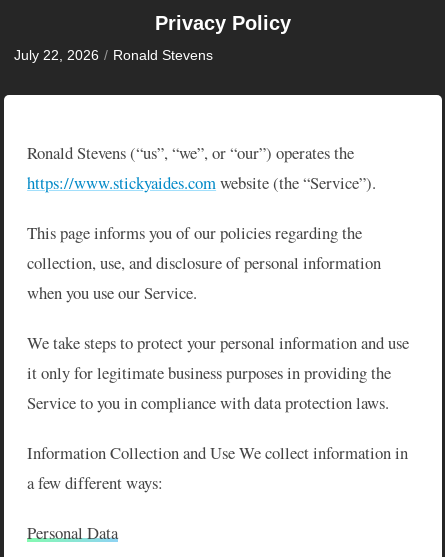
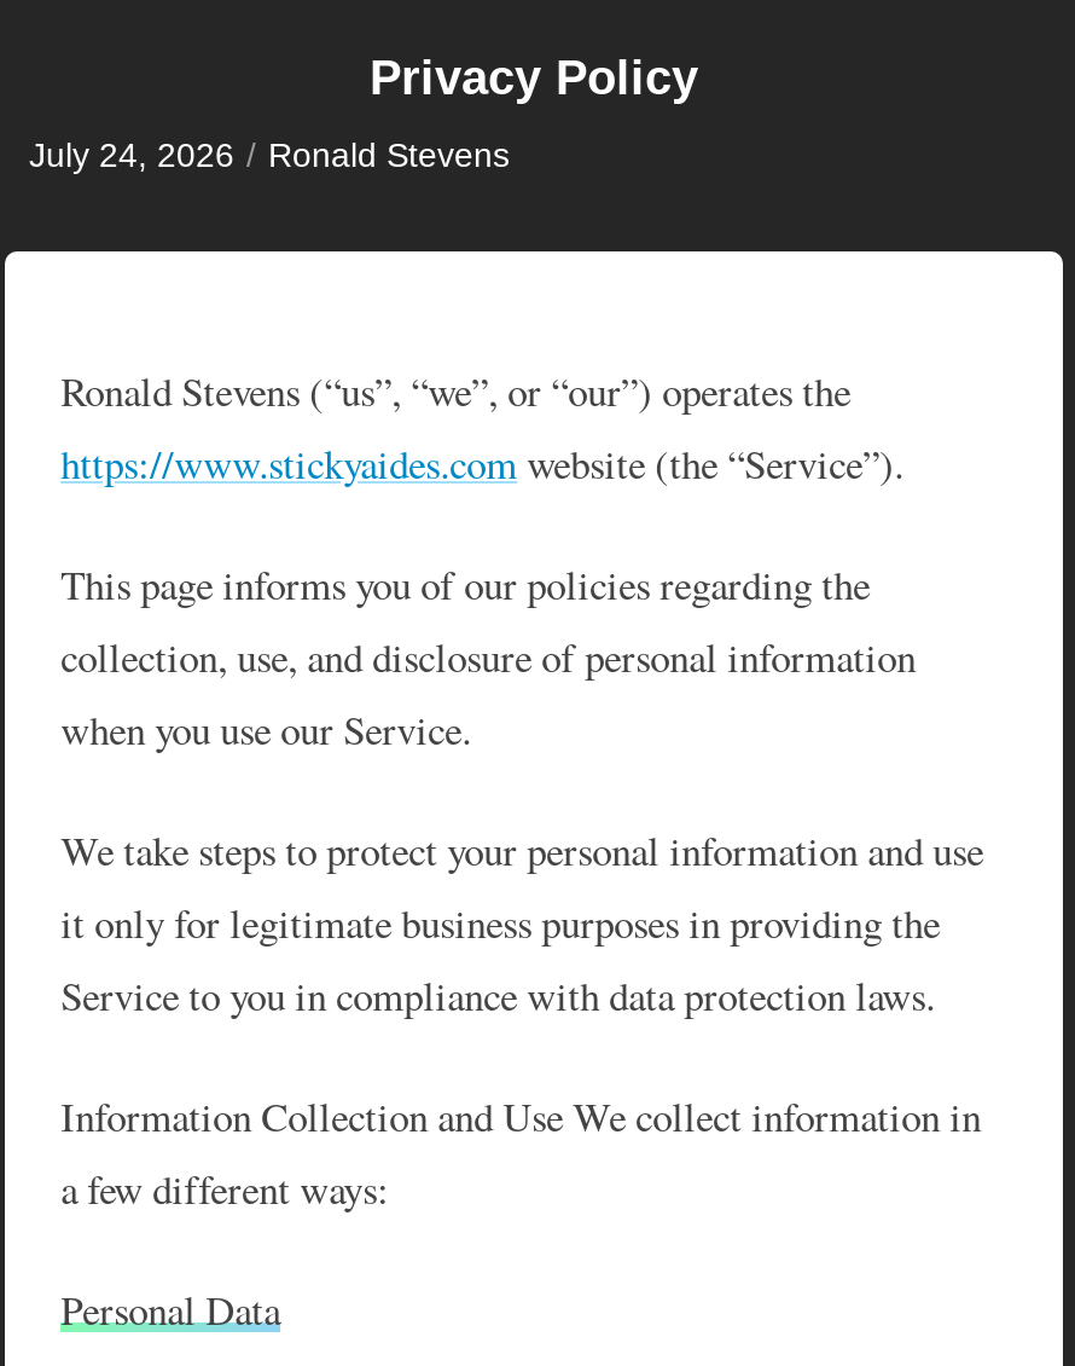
- July 22, 2026 / Ronald Stevens
+ July 24, 2026 / Ronald Stevens
